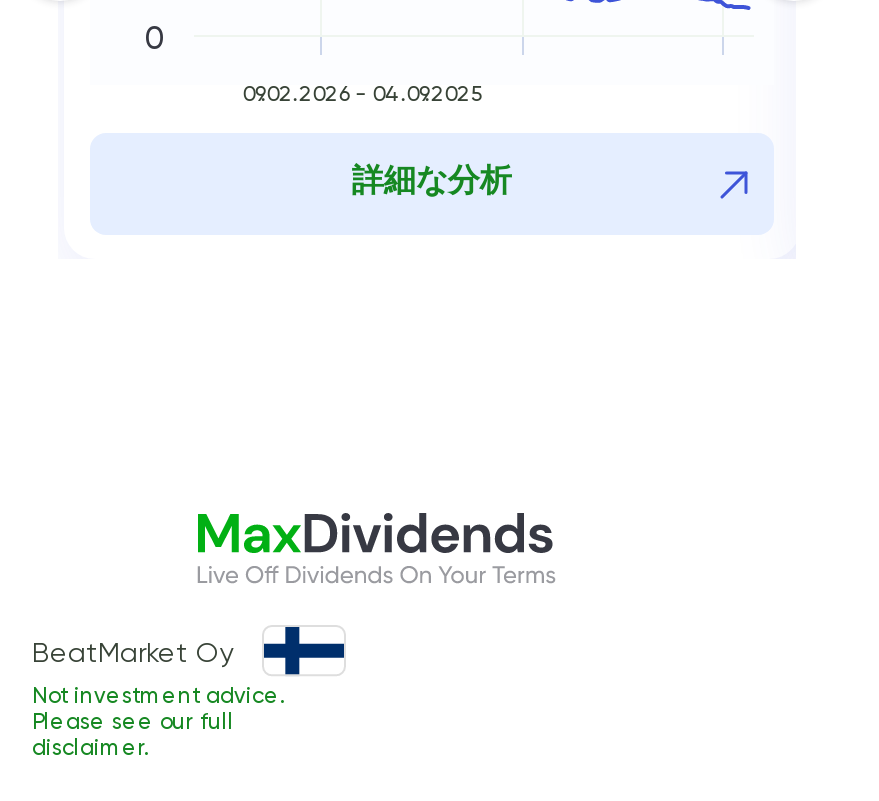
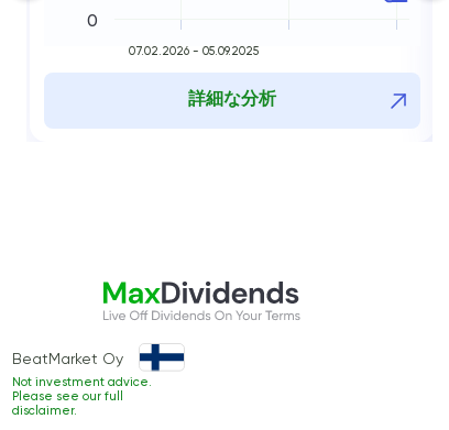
- 09.02.2026 - 04.09.2025
+ 07.02.2026 - 05.09.2025
